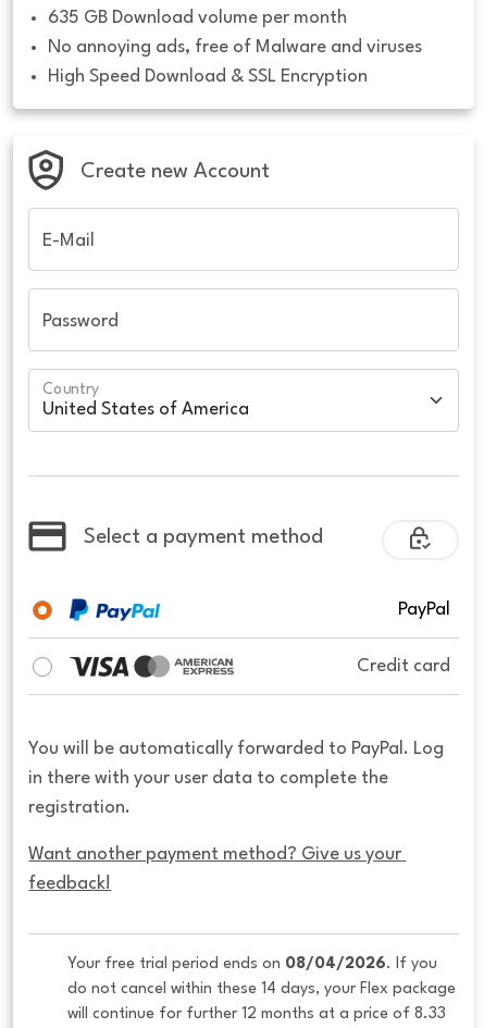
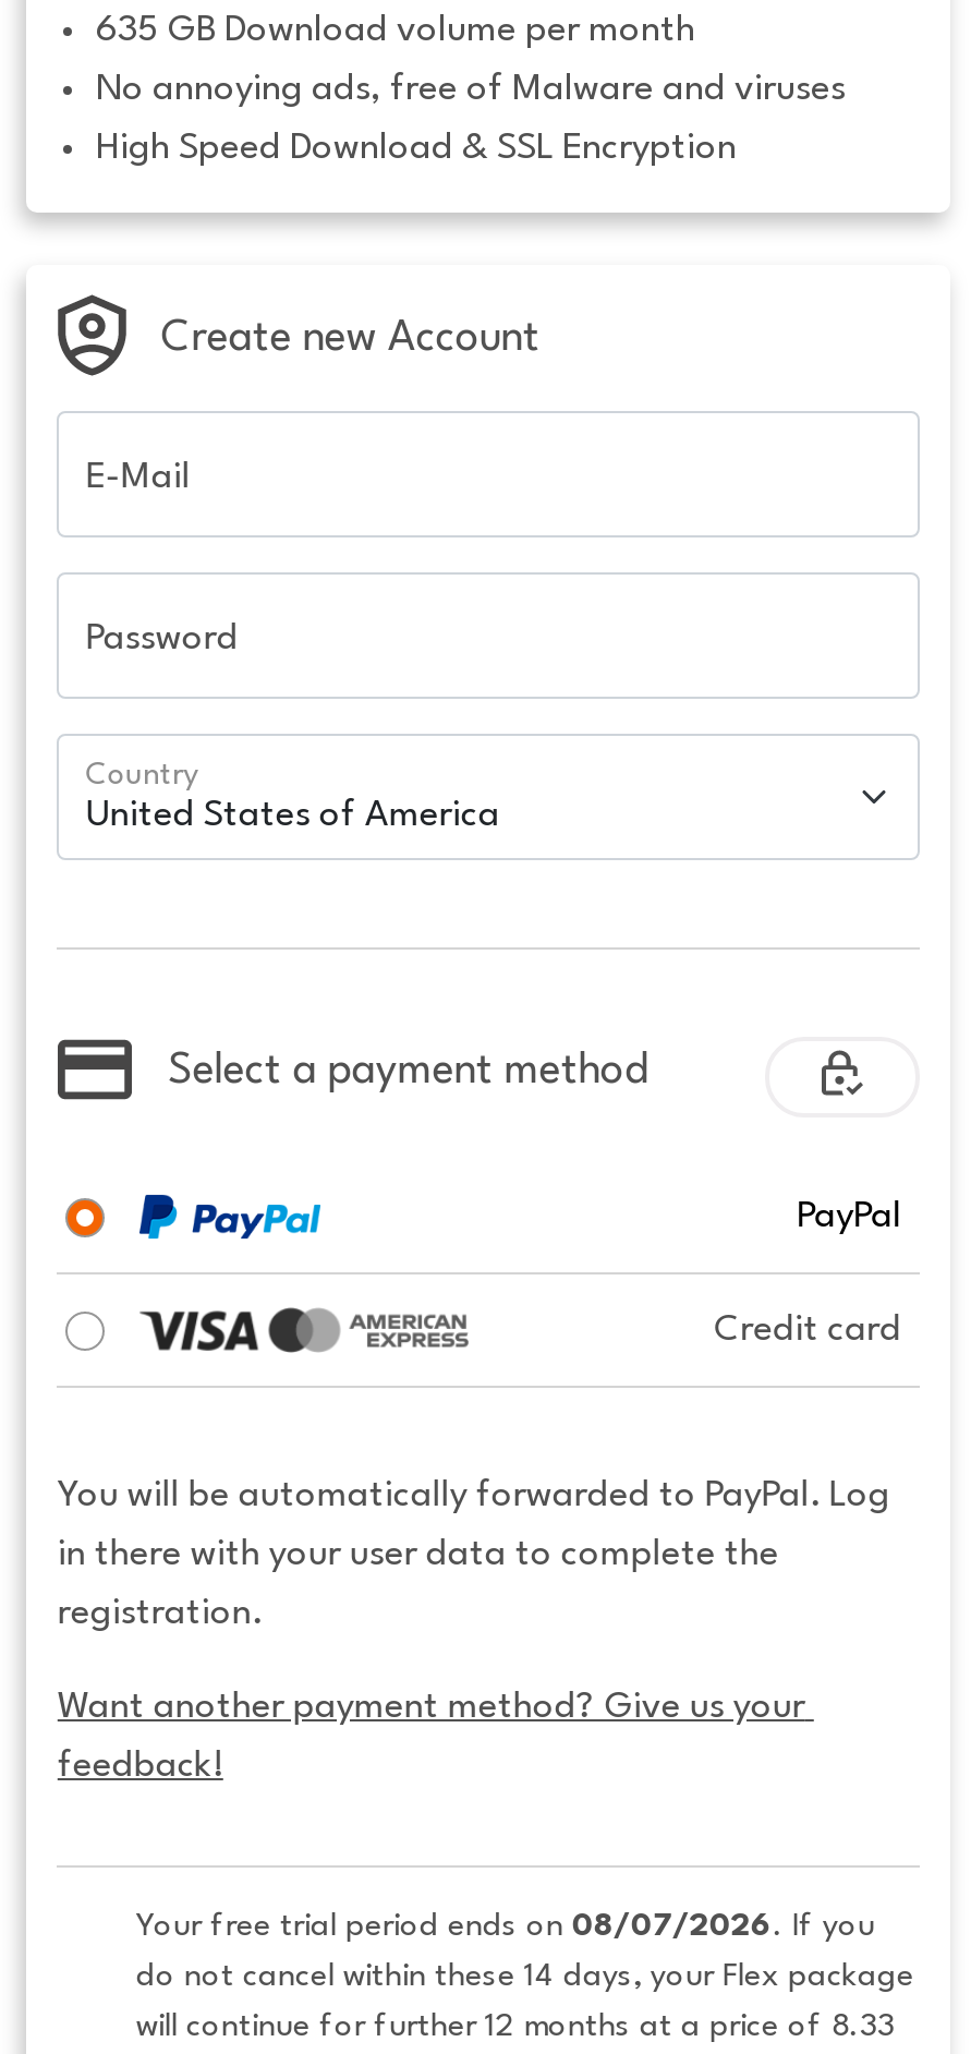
- Your free trial period ends on 08/04/2026. If you
+ Your free trial period ends on 08/07/2026. If you
